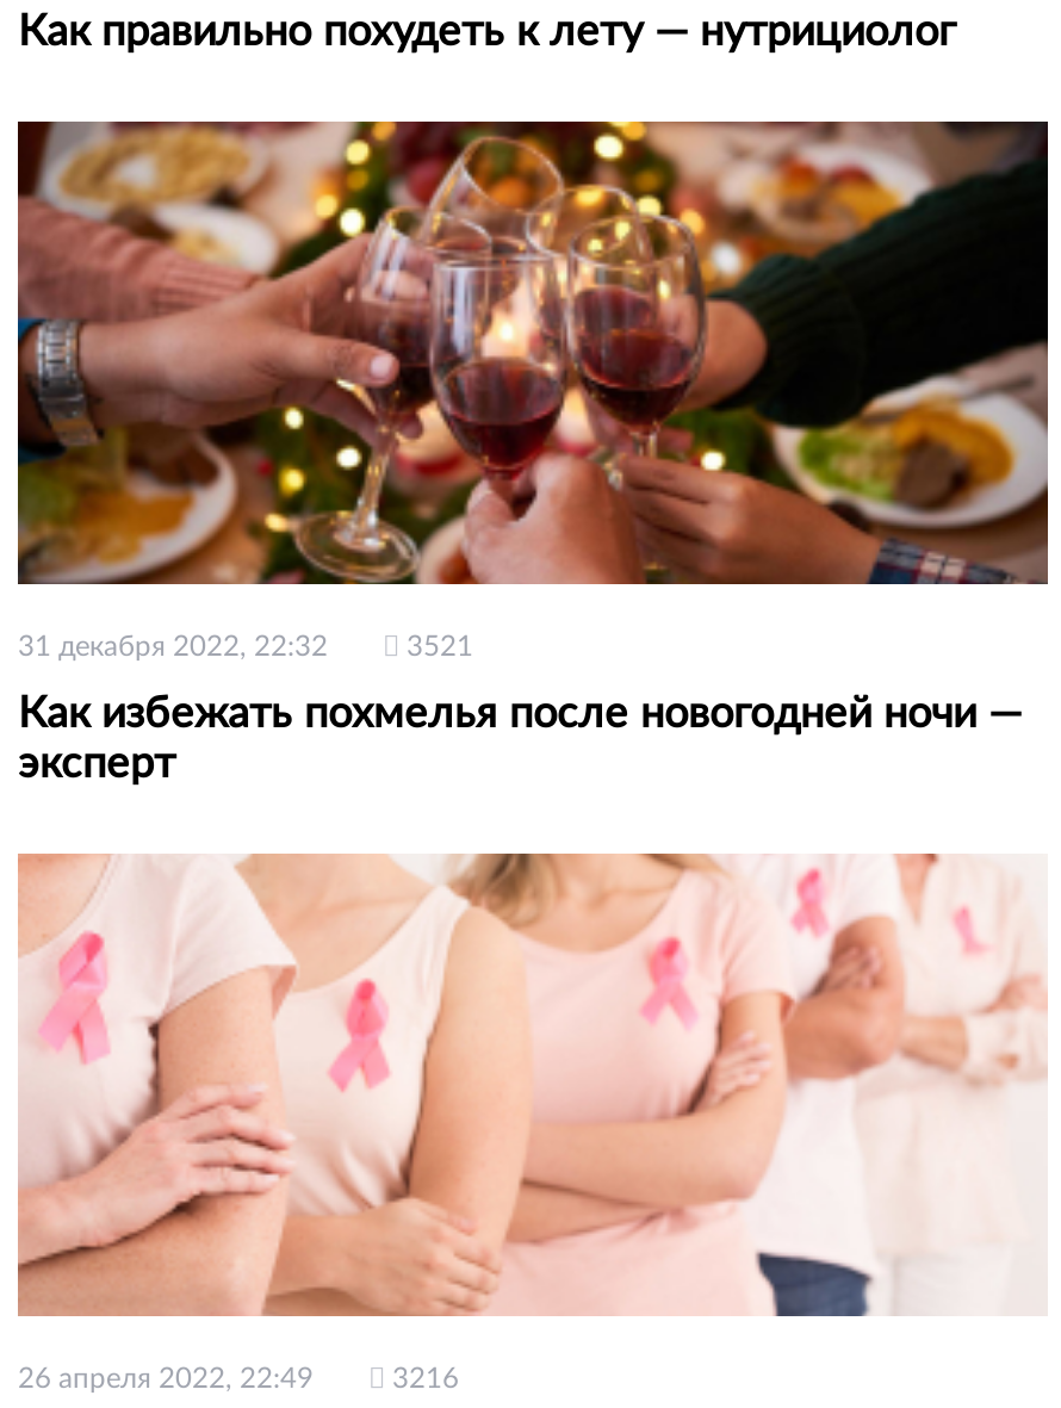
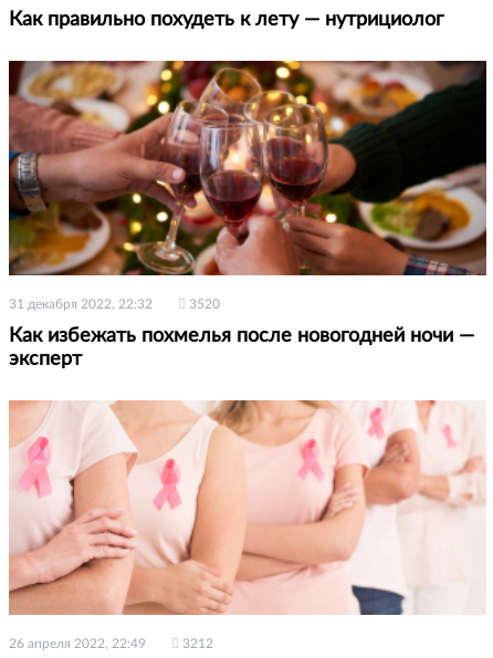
- 3521
+ 3520

- 3216
+ 3212
